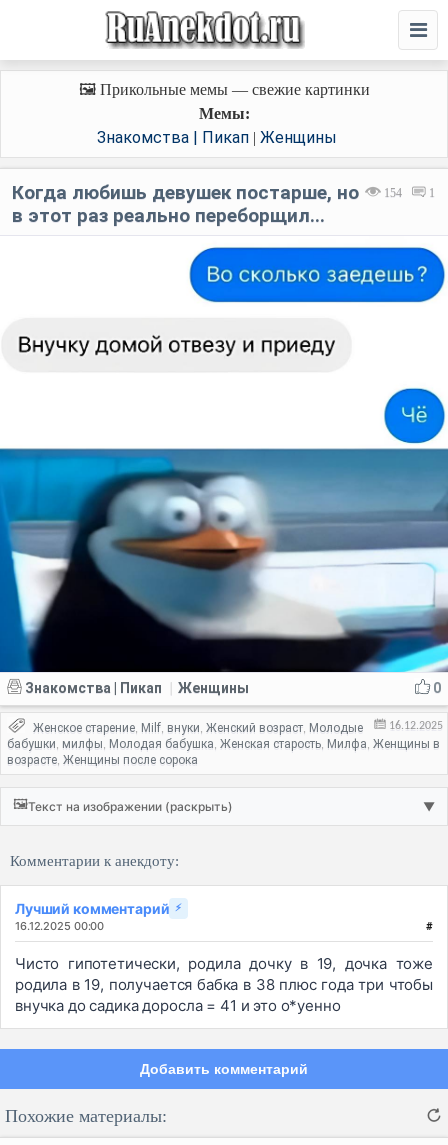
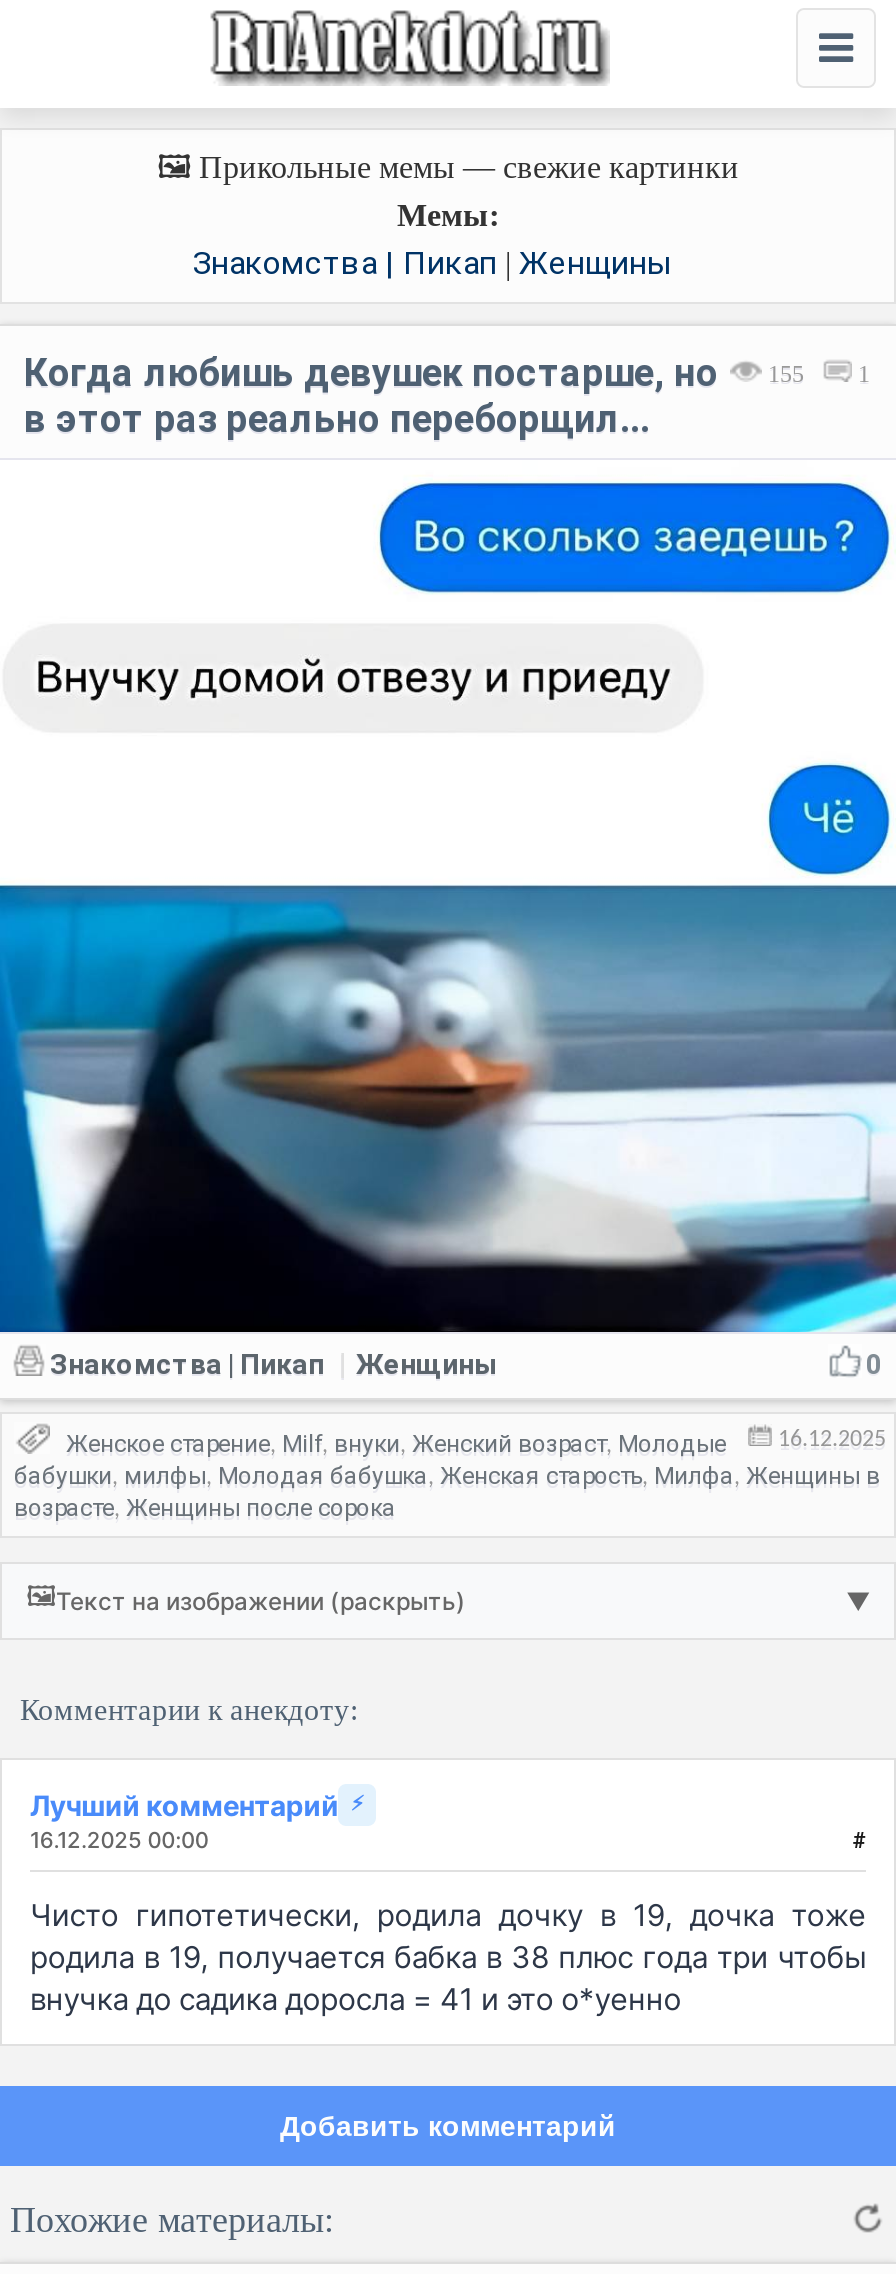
- Когда любишь девушек постарше, но 154 1
+ Когда любишь девушек постарше, но 155 1
